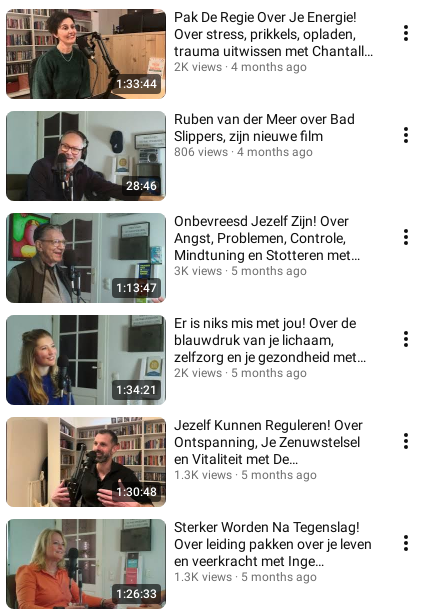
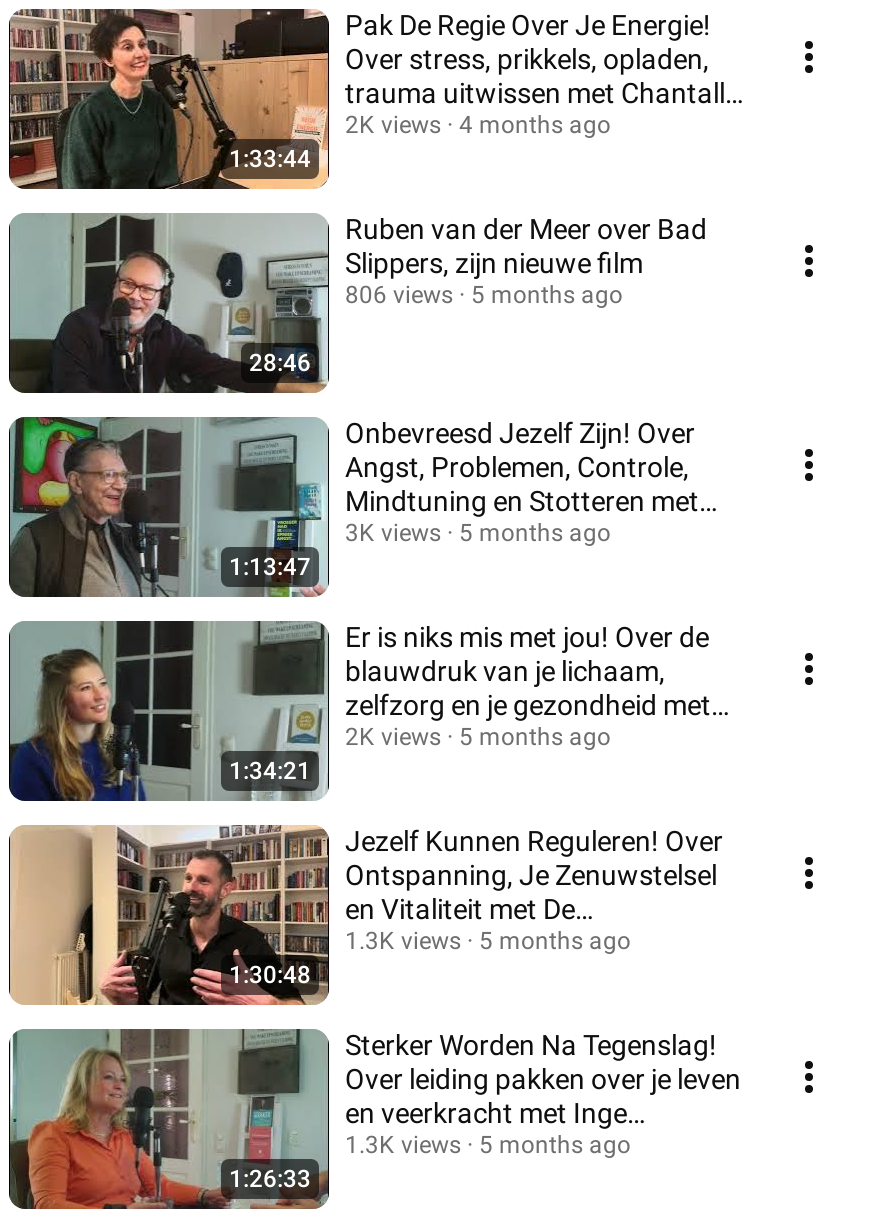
- 806 views 4 months ago
+ 806 views 5 months ago
